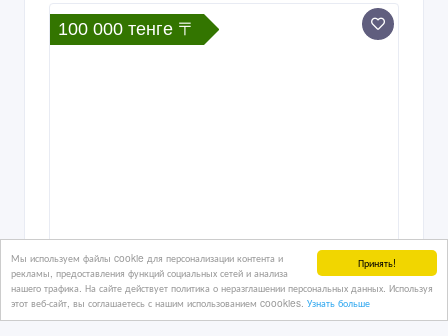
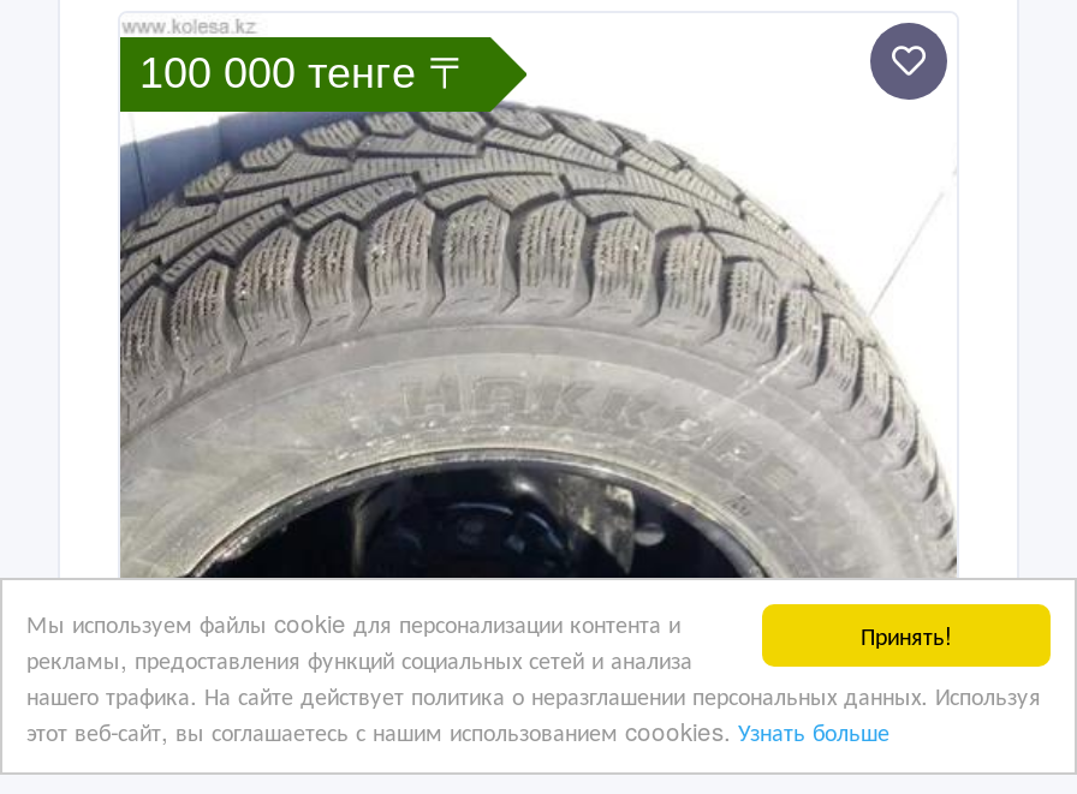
+ [image]
